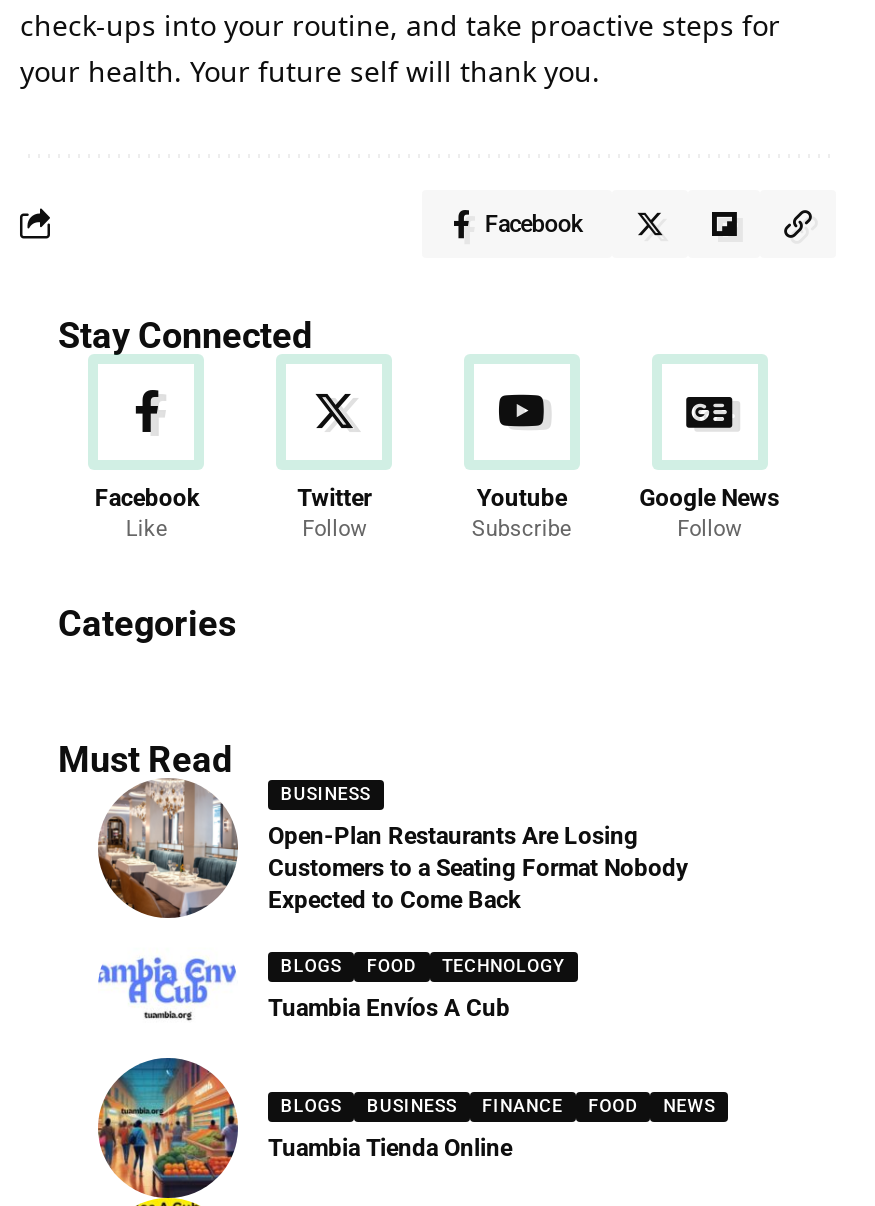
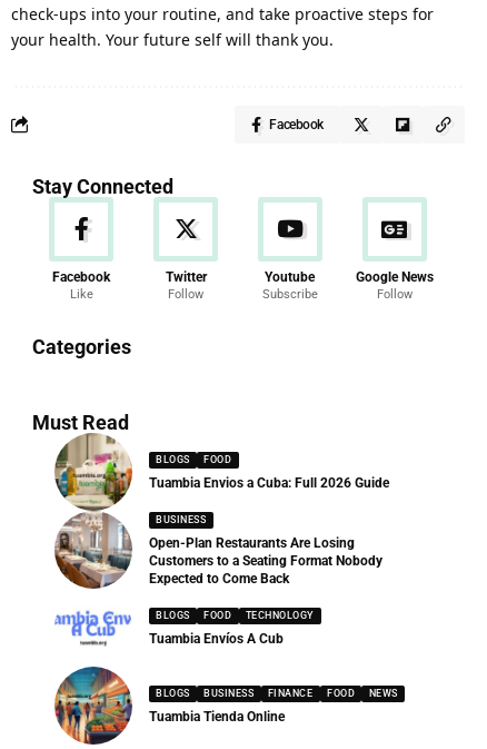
+ [image]
+ BLOGS
+ FOOD
+ Tuambia Envios a Cuba: Full 2026 Guide
